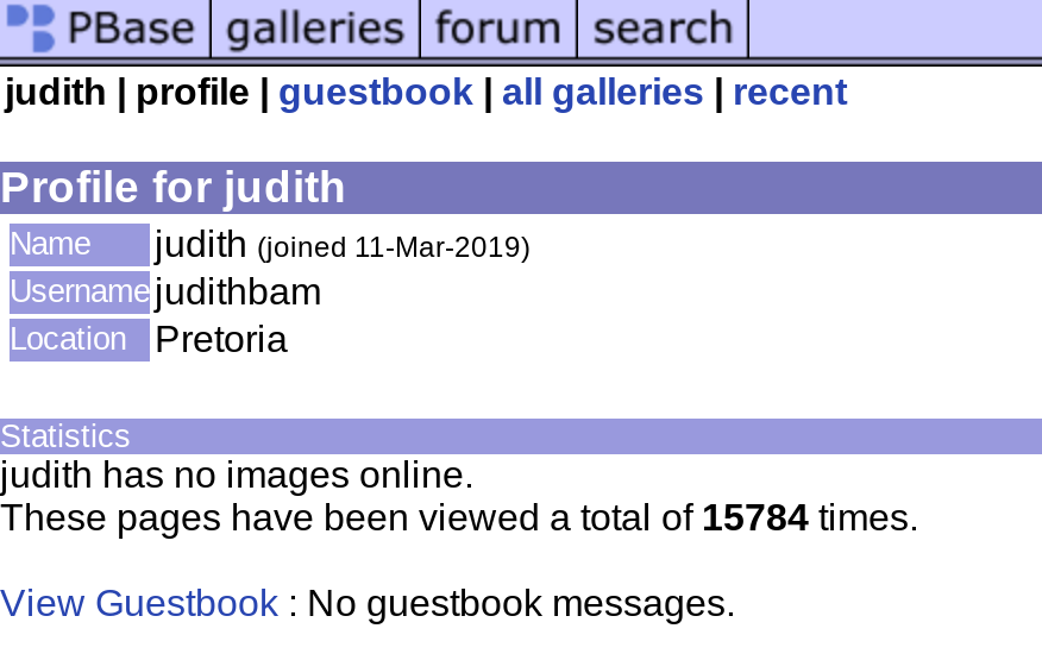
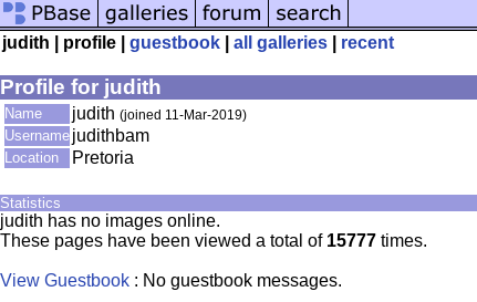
- These pages have been viewed a total of 15784 times.
+ These pages have been viewed a total of 15777 times.
